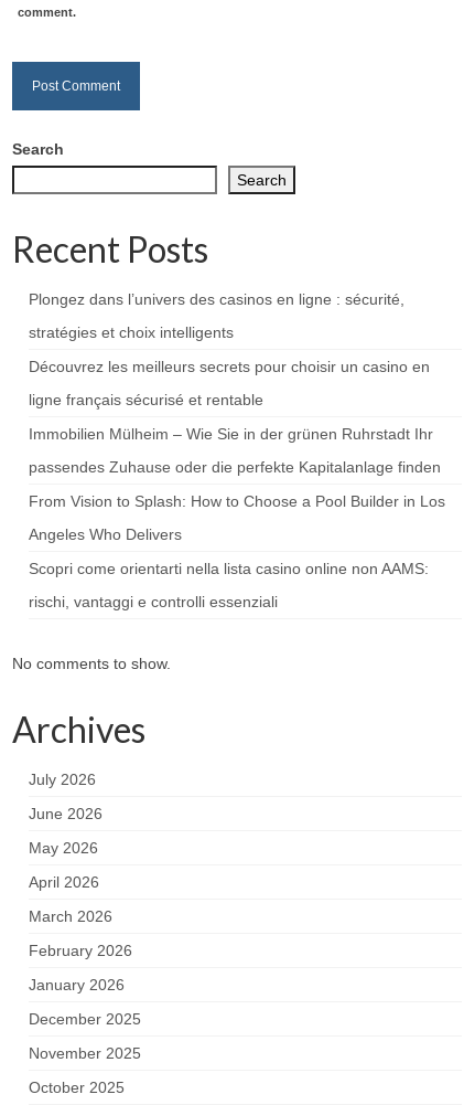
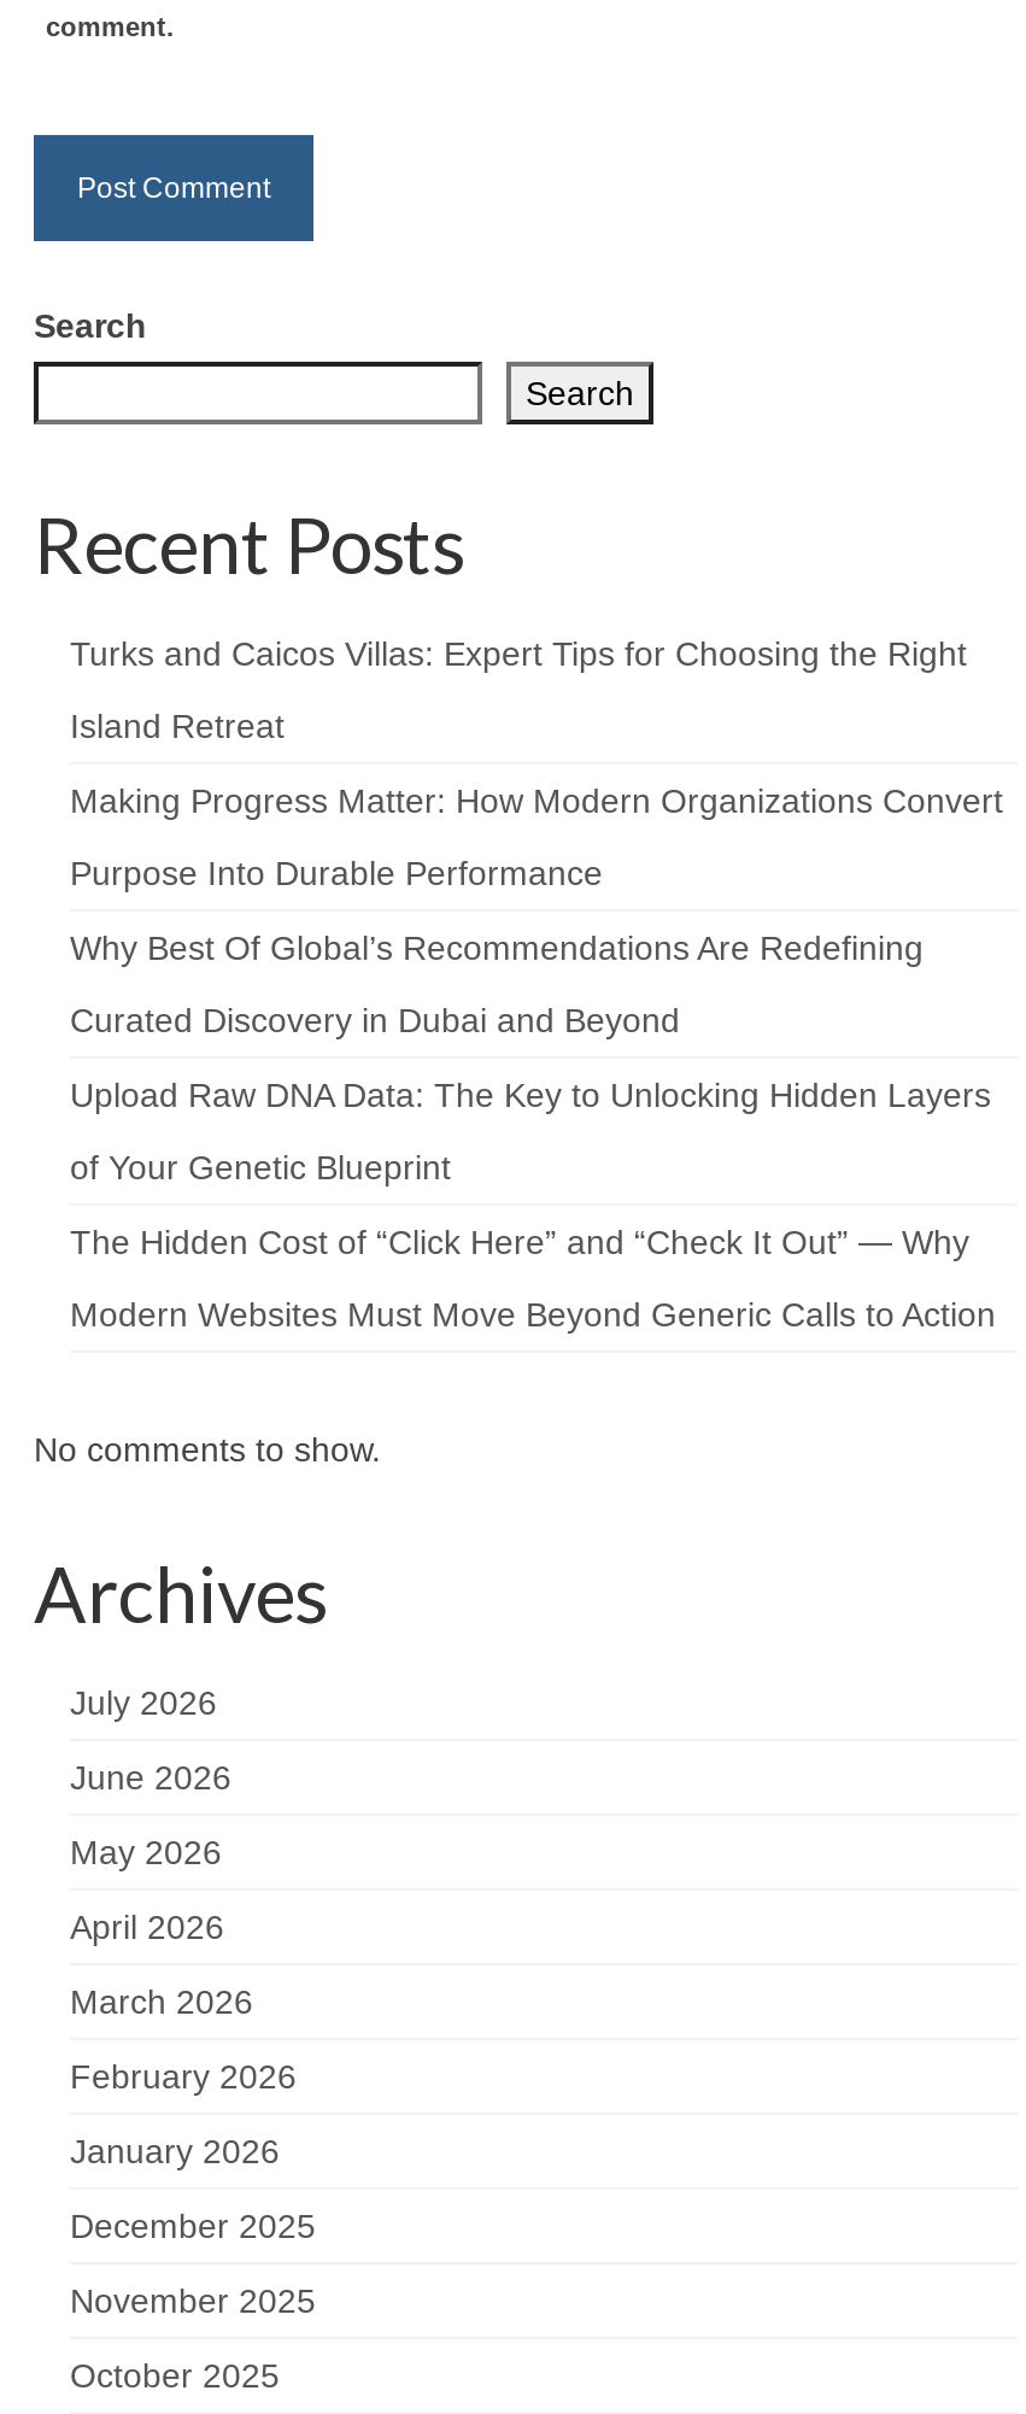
- Plongez dans l’univers des casinos en ligne : sécurité,
+ Turks and Caicos Villas: Expert Tips for Choosing the Right

- stratégies et choix intelligents
+ Island Retreat

- Découvrez les meilleurs secrets pour choisir un casino en
+ Making Progress Matter: How Modern Organizations Convert

- ligne français sécurisé et rentable
+ Purpose Into Durable Performance

- Immobilien Mülheim – Wie Sie in der grünen Ruhrstadt Ihr
+ Why Best Of Global’s Recommendations Are Redefining

- passendes Zuhause oder die perfekte Kapitalanlage finden
+ Curated Discovery in Dubai and Beyond

- From Vision to Splash: How to Choose a Pool Builder in Los
+ Upload Raw DNA Data: The Key to Unlocking Hidden Layers

- Angeles Who Delivers
+ of Your Genetic Blueprint

- Scopri come orientarti nella lista casino online non AAMS:
+ The Hidden Cost of “Click Here” and “Check It Out” — Why

- rischi, vantaggi e controlli essenziali
+ Modern Websites Must Move Beyond Generic Calls to Action
